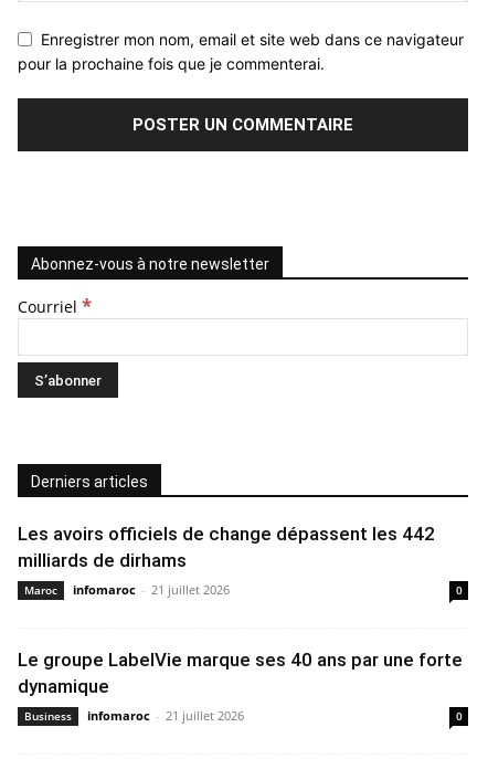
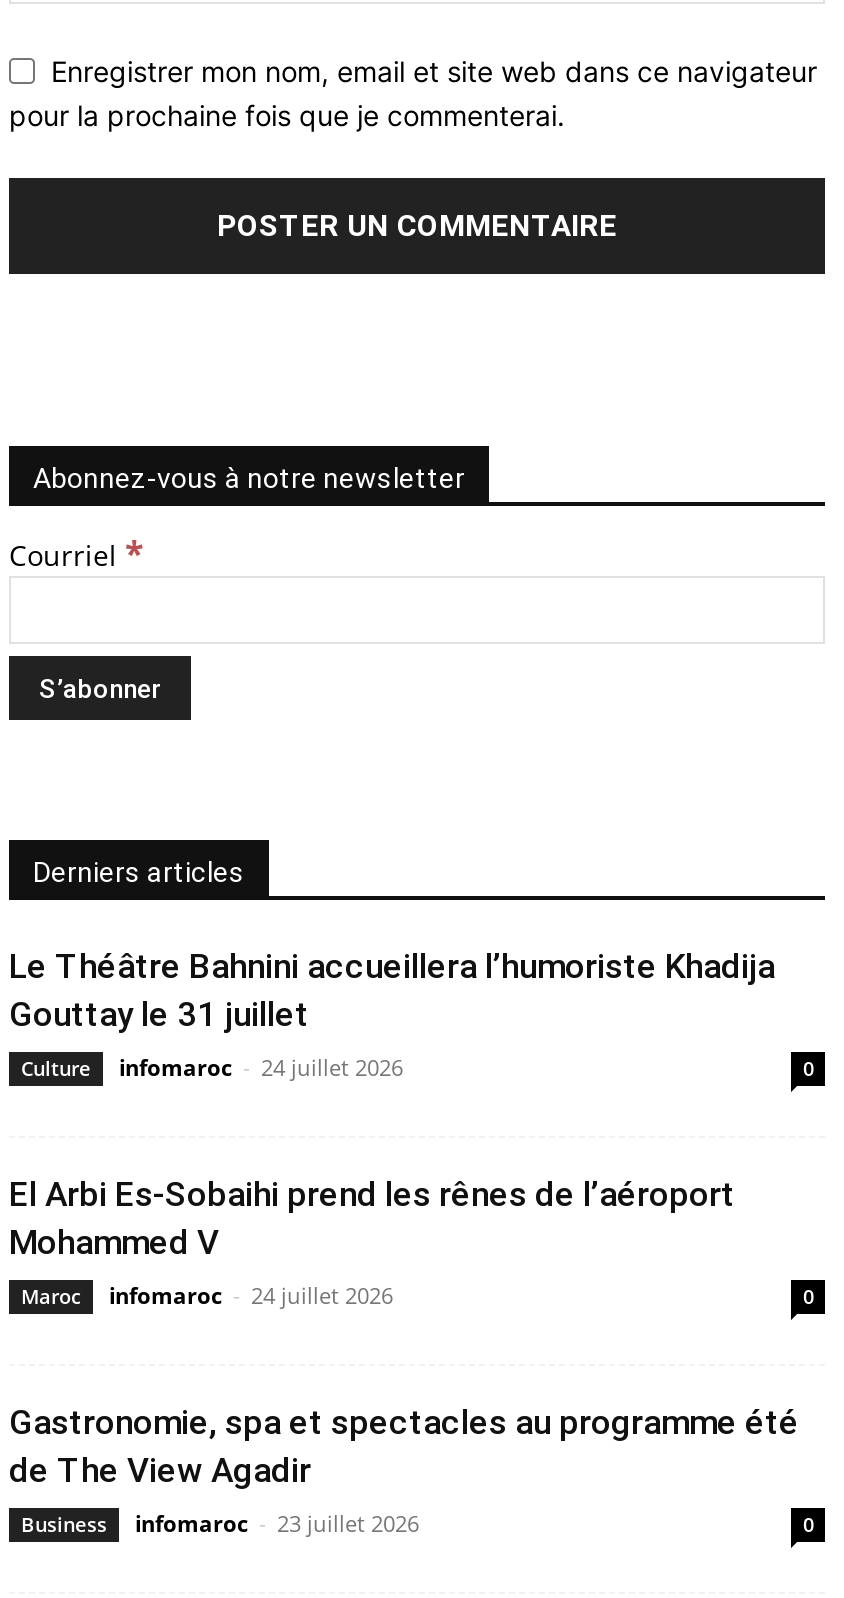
- Les avoirs officiels de change dépassent les 442
- milliards de dirhams
+ Le Théâtre Bahnini accueillera l’humoriste Khadija
+ Gouttay le 31 juillet
+ Culture
+ infomaroc - 24 juillet 2026
+ 0
+ El Arbi Es-Sobaihi prend les rênes de l’aéroport
+ Mohammed V

- infomaroc - 21 juillet 2026
+ infomaroc - 24 juillet 2026

- Le groupe LabelVie marque ses 40 ans par une forte
- dynamique
+ Gastronomie, spa et spectacles au programme été
+ de The View Agadir

- infomaroc - 21 juillet 2026
+ infomaroc - 23 juillet 2026
